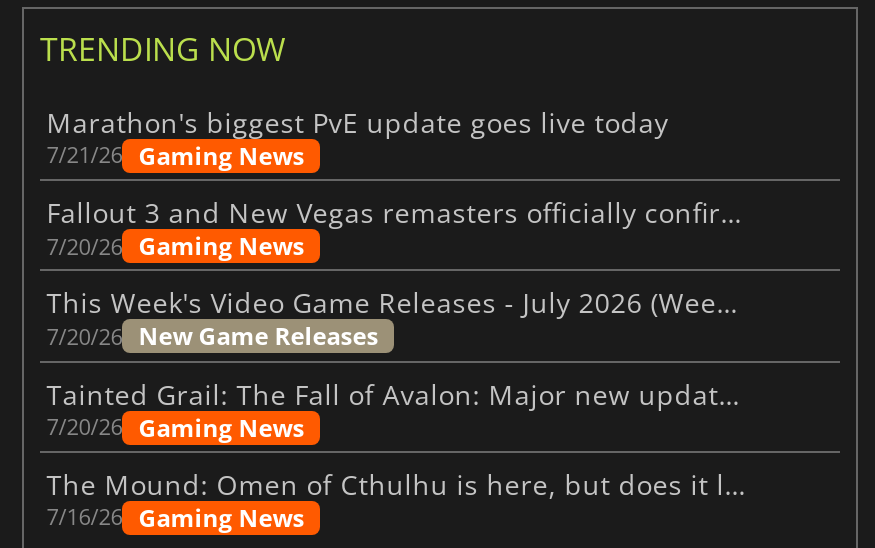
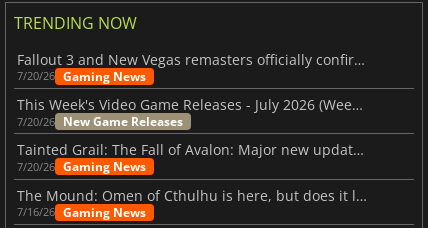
- Marathon's biggest PvE update goes live today
- 7/21/26 Gaming News
